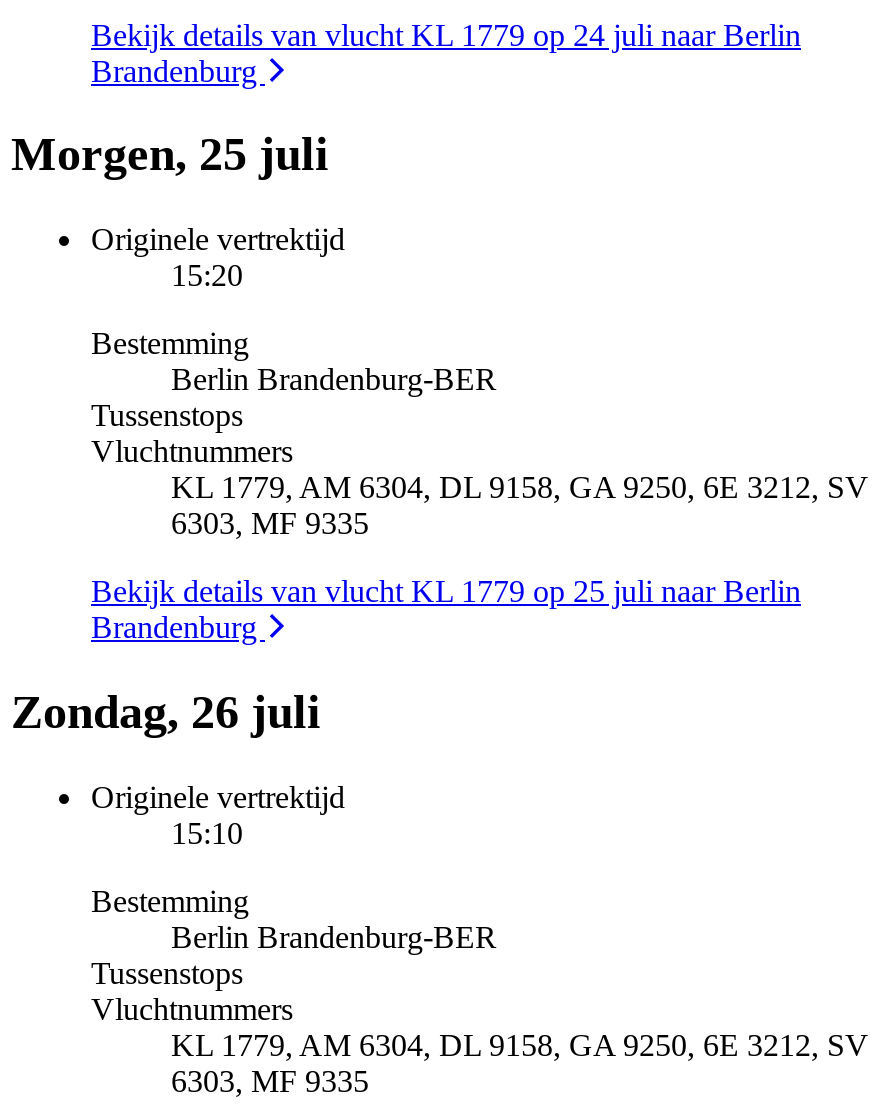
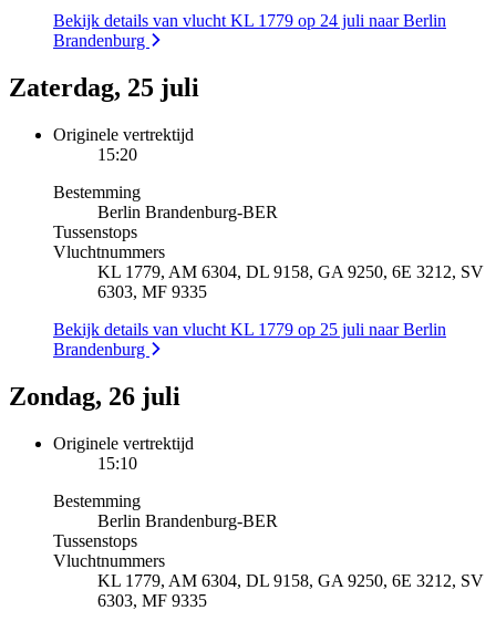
- Morgen, 25 juli
+ Zaterdag, 25 juli
